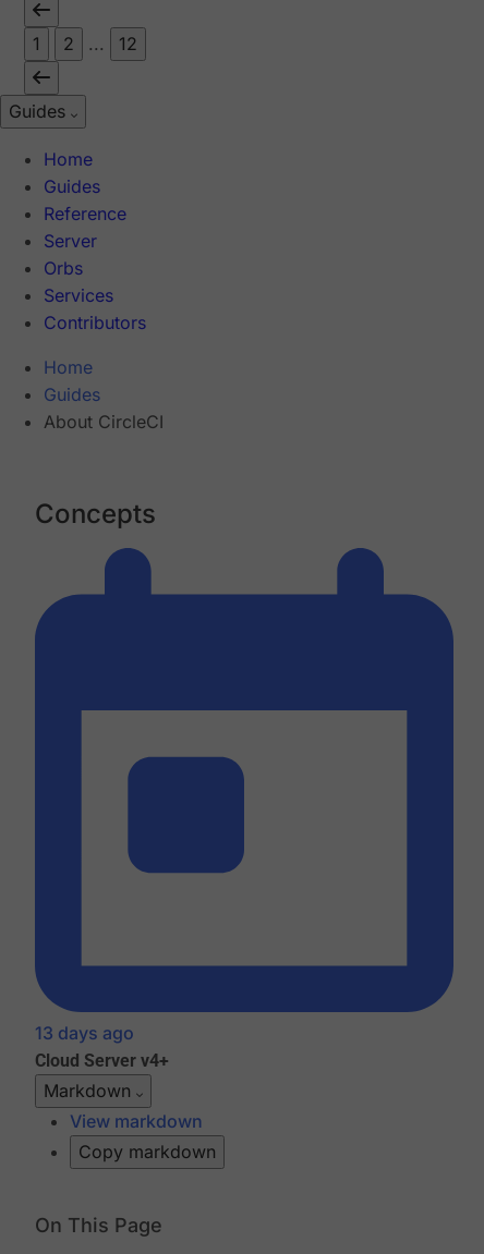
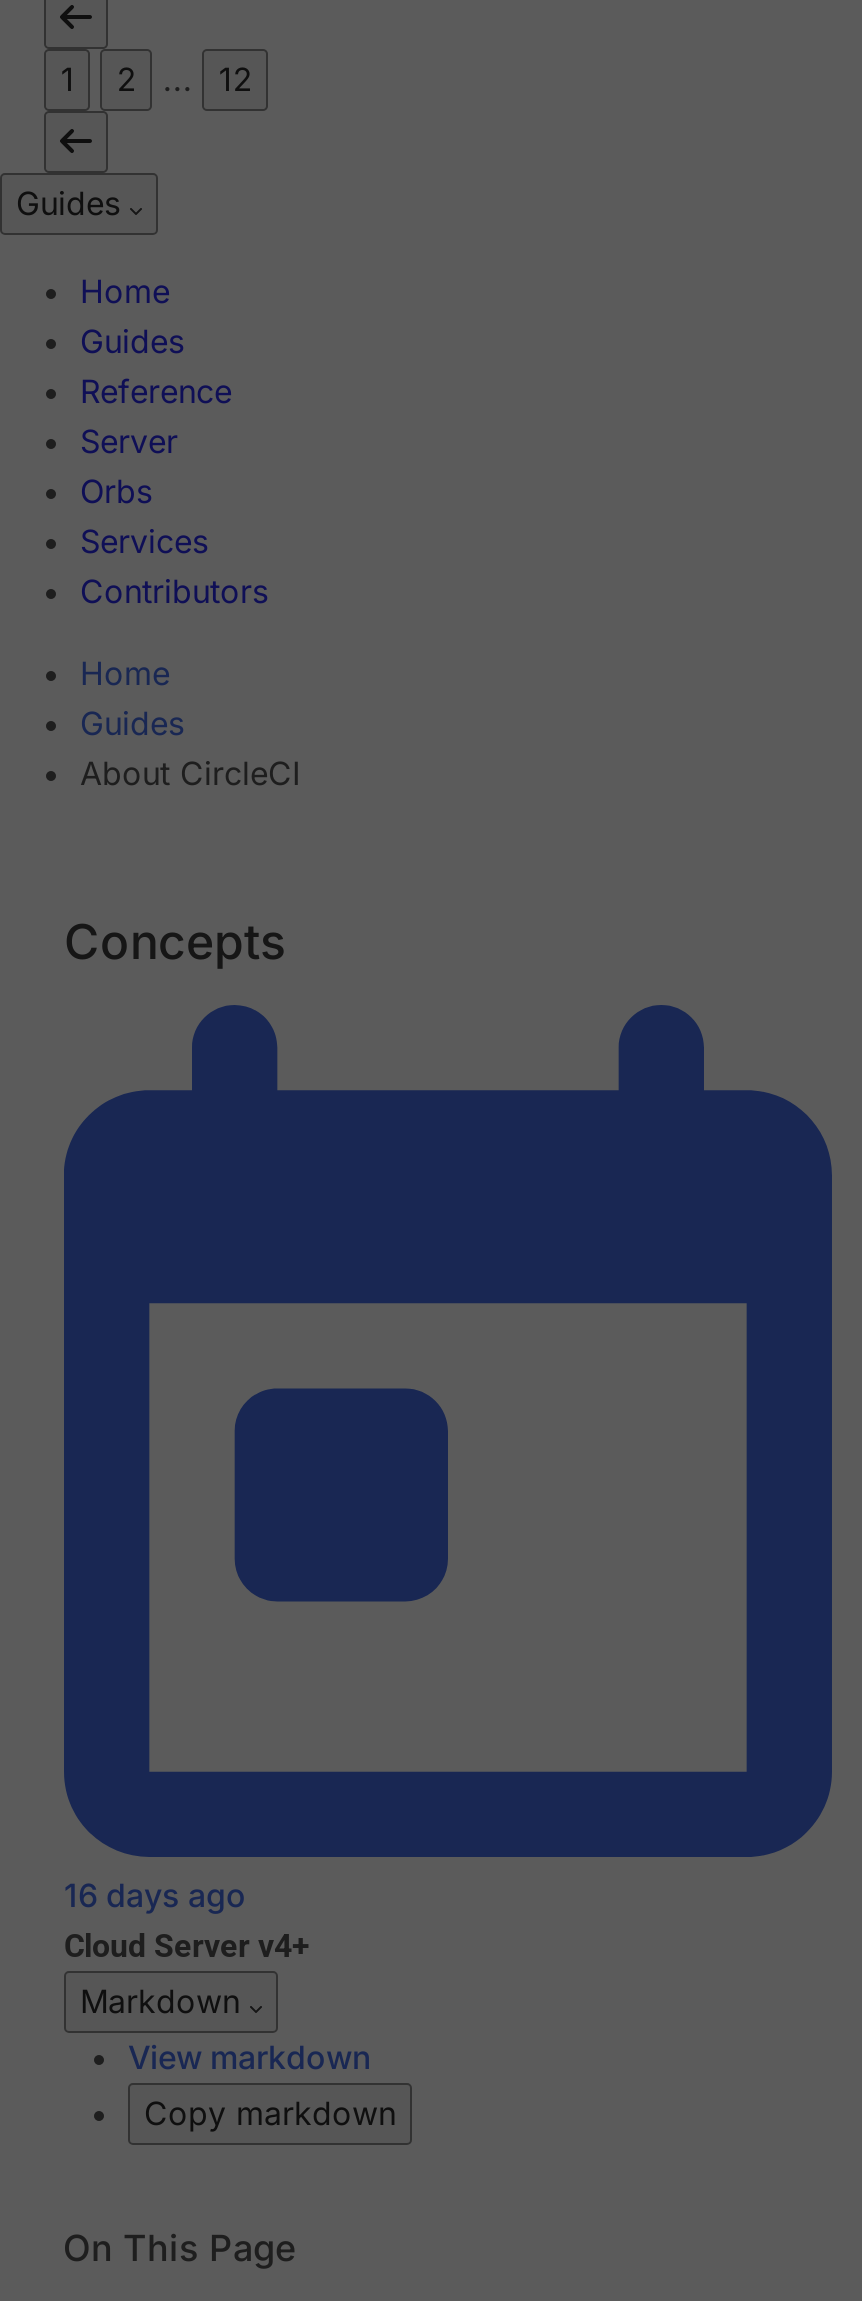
- 13 days ago
+ 16 days ago
